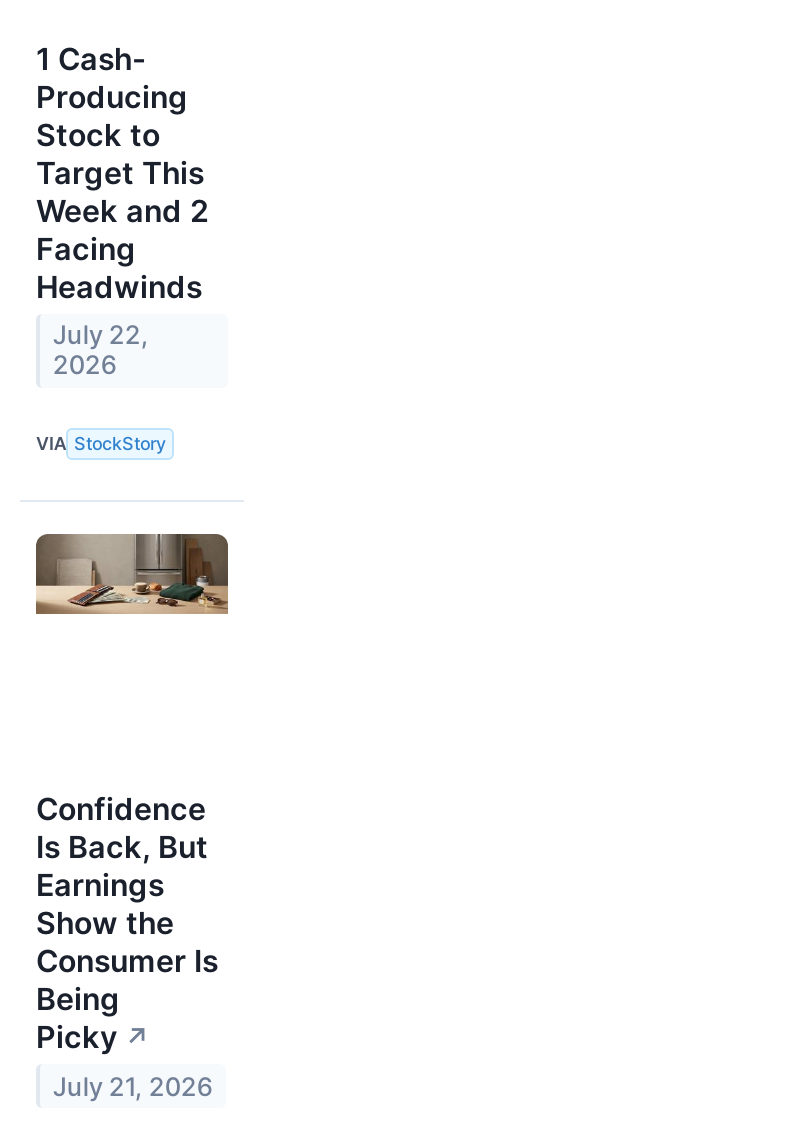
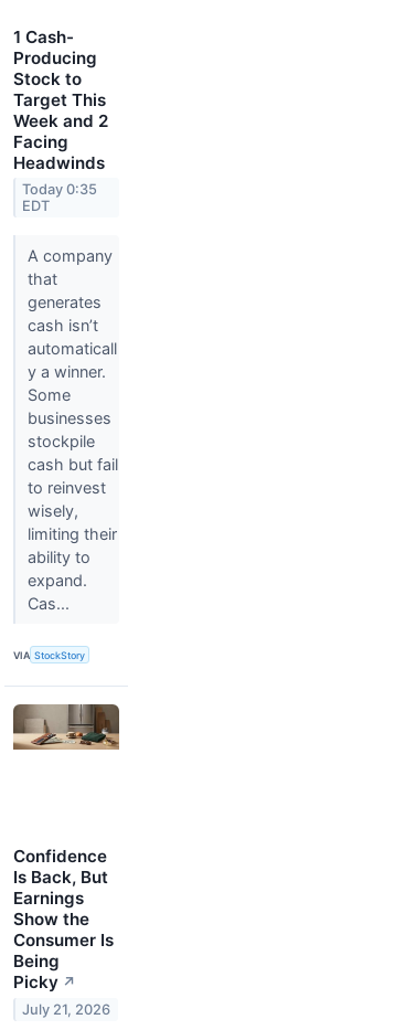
- July 22,
- 2026
+ Today 0:35
+ EDT
+ A company
+ that
+ generates
+ cash isn’t
+ automaticall
+ y a winner.
+ Some
+ businesses
+ stockpile
+ cash but fail
+ to reinvest
+ wisely,
+ limiting their
+ ability to
+ expand.
+ Cas...
